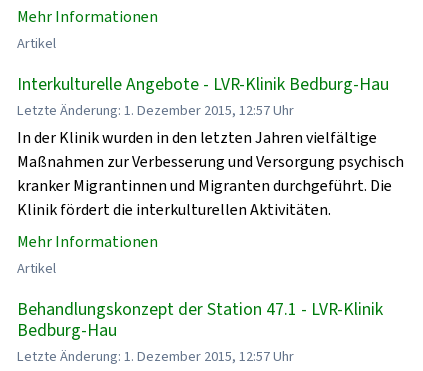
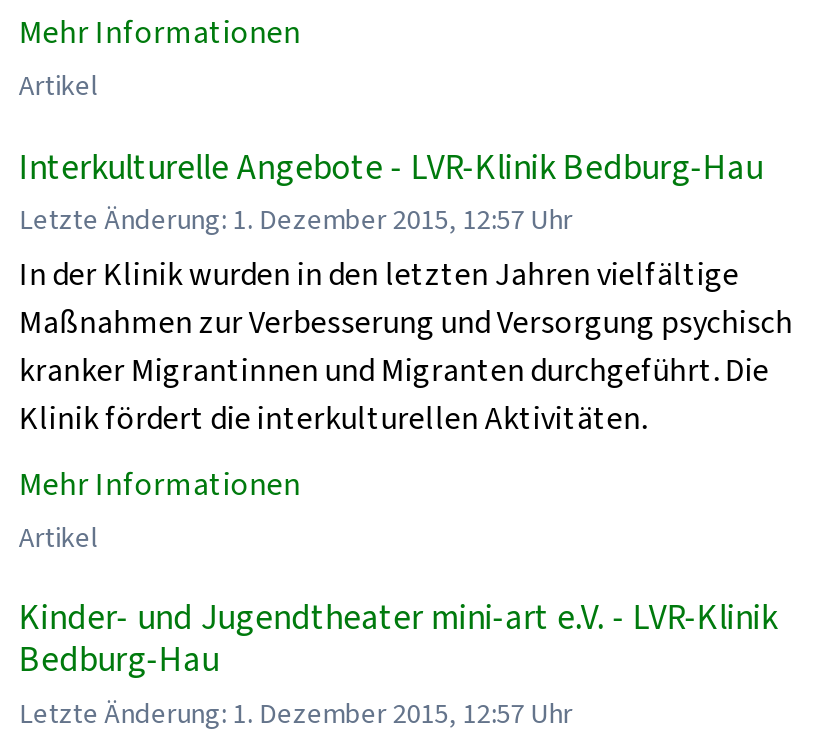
- Behandlungskonzept der Station 47.1 - LVR-Klinik
+ Kinder- und Jugendtheater mini-art e.V. - LVR-Klinik
